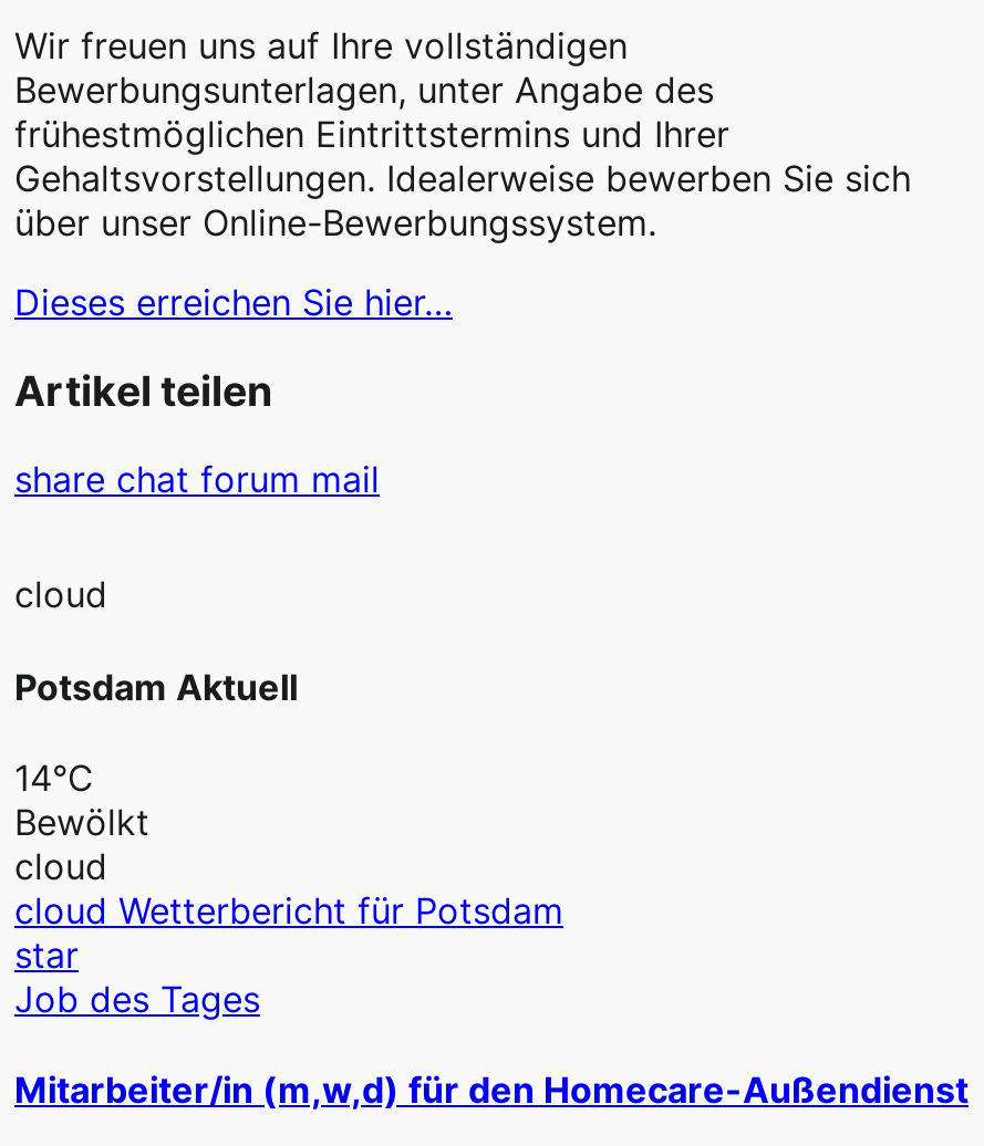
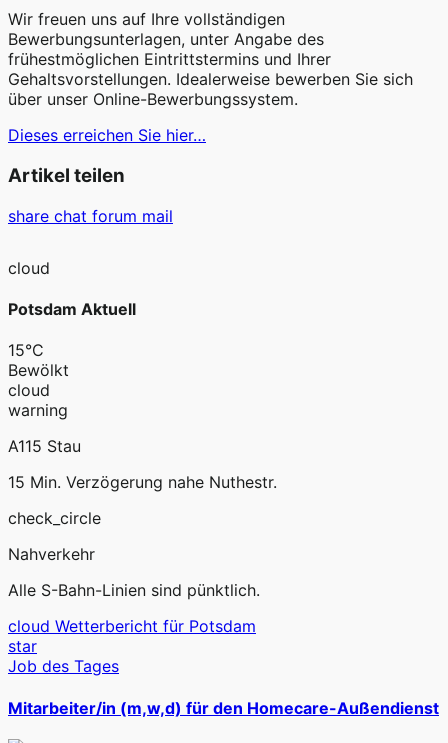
- 14°C
+ 15°C

+ warning
+ A115 Stau
+ 15 Min. Verzögerung nahe Nuthestr.
+ check_circle
+ Nahverkehr
+ Alle S-Bahn-Linien sind pünktlich.
